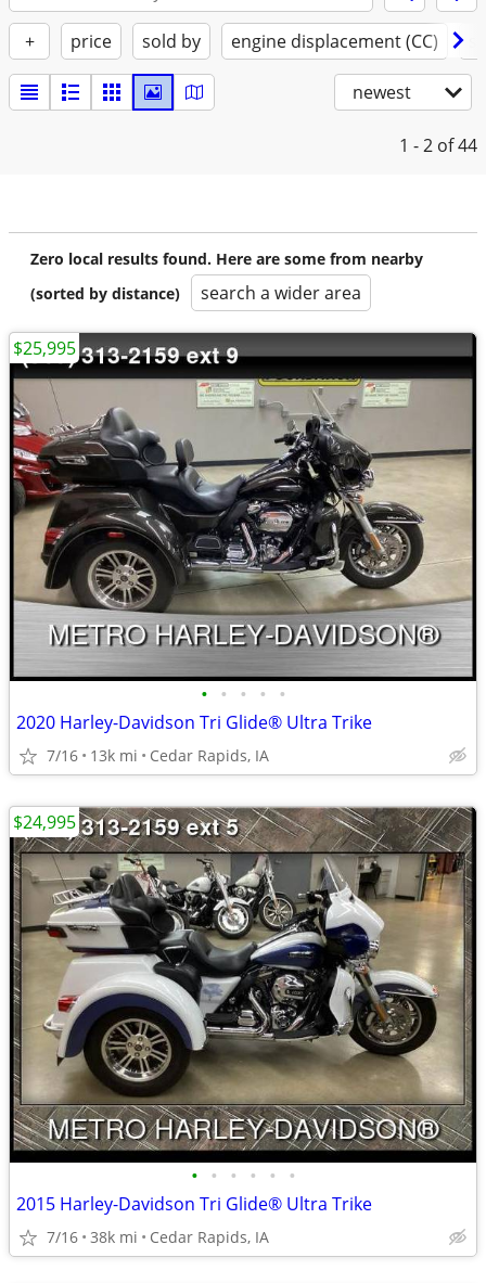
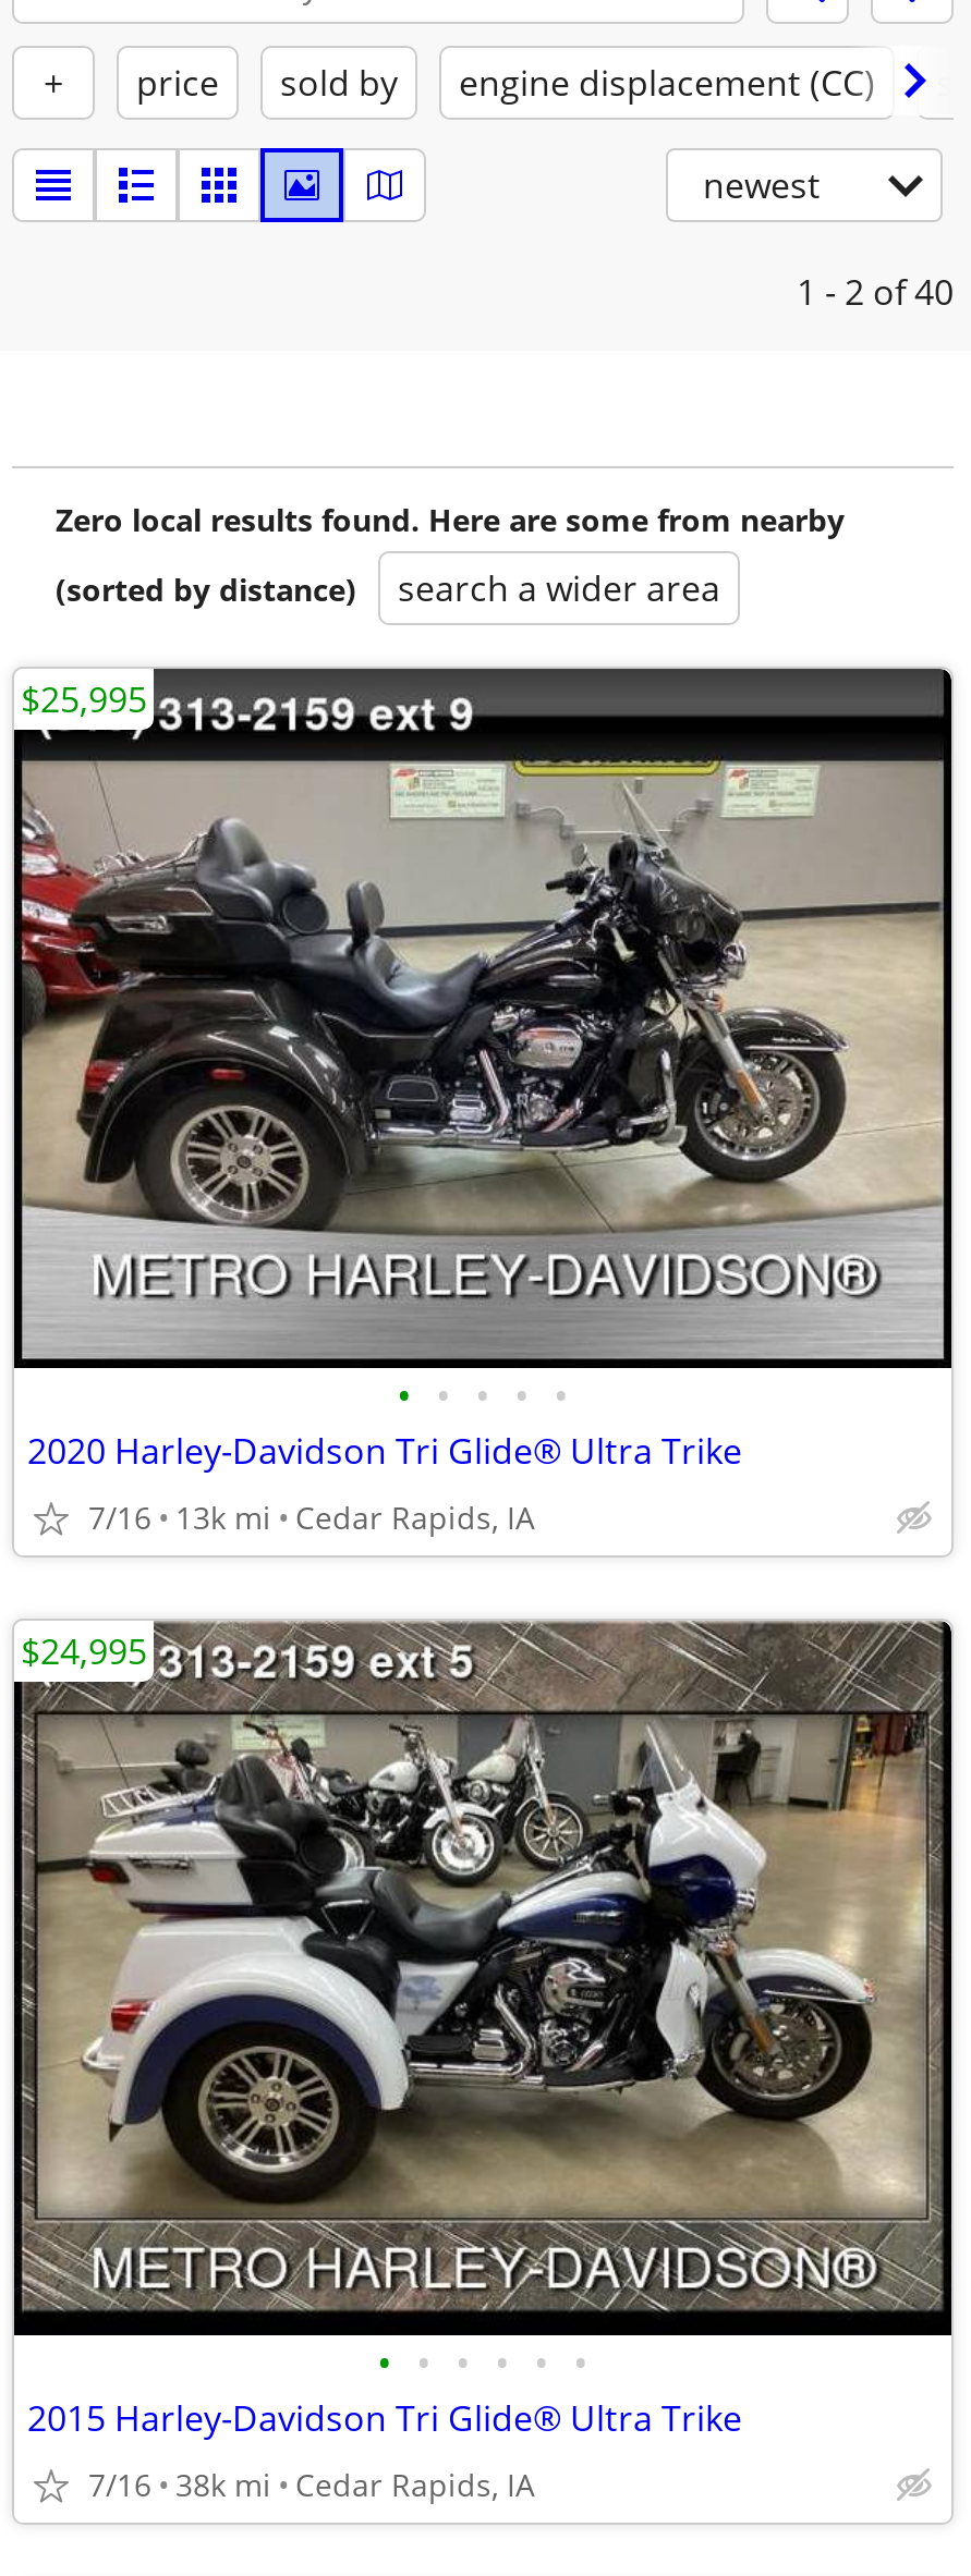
- 1 - 2 of 44
+ 1 - 2 of 40
